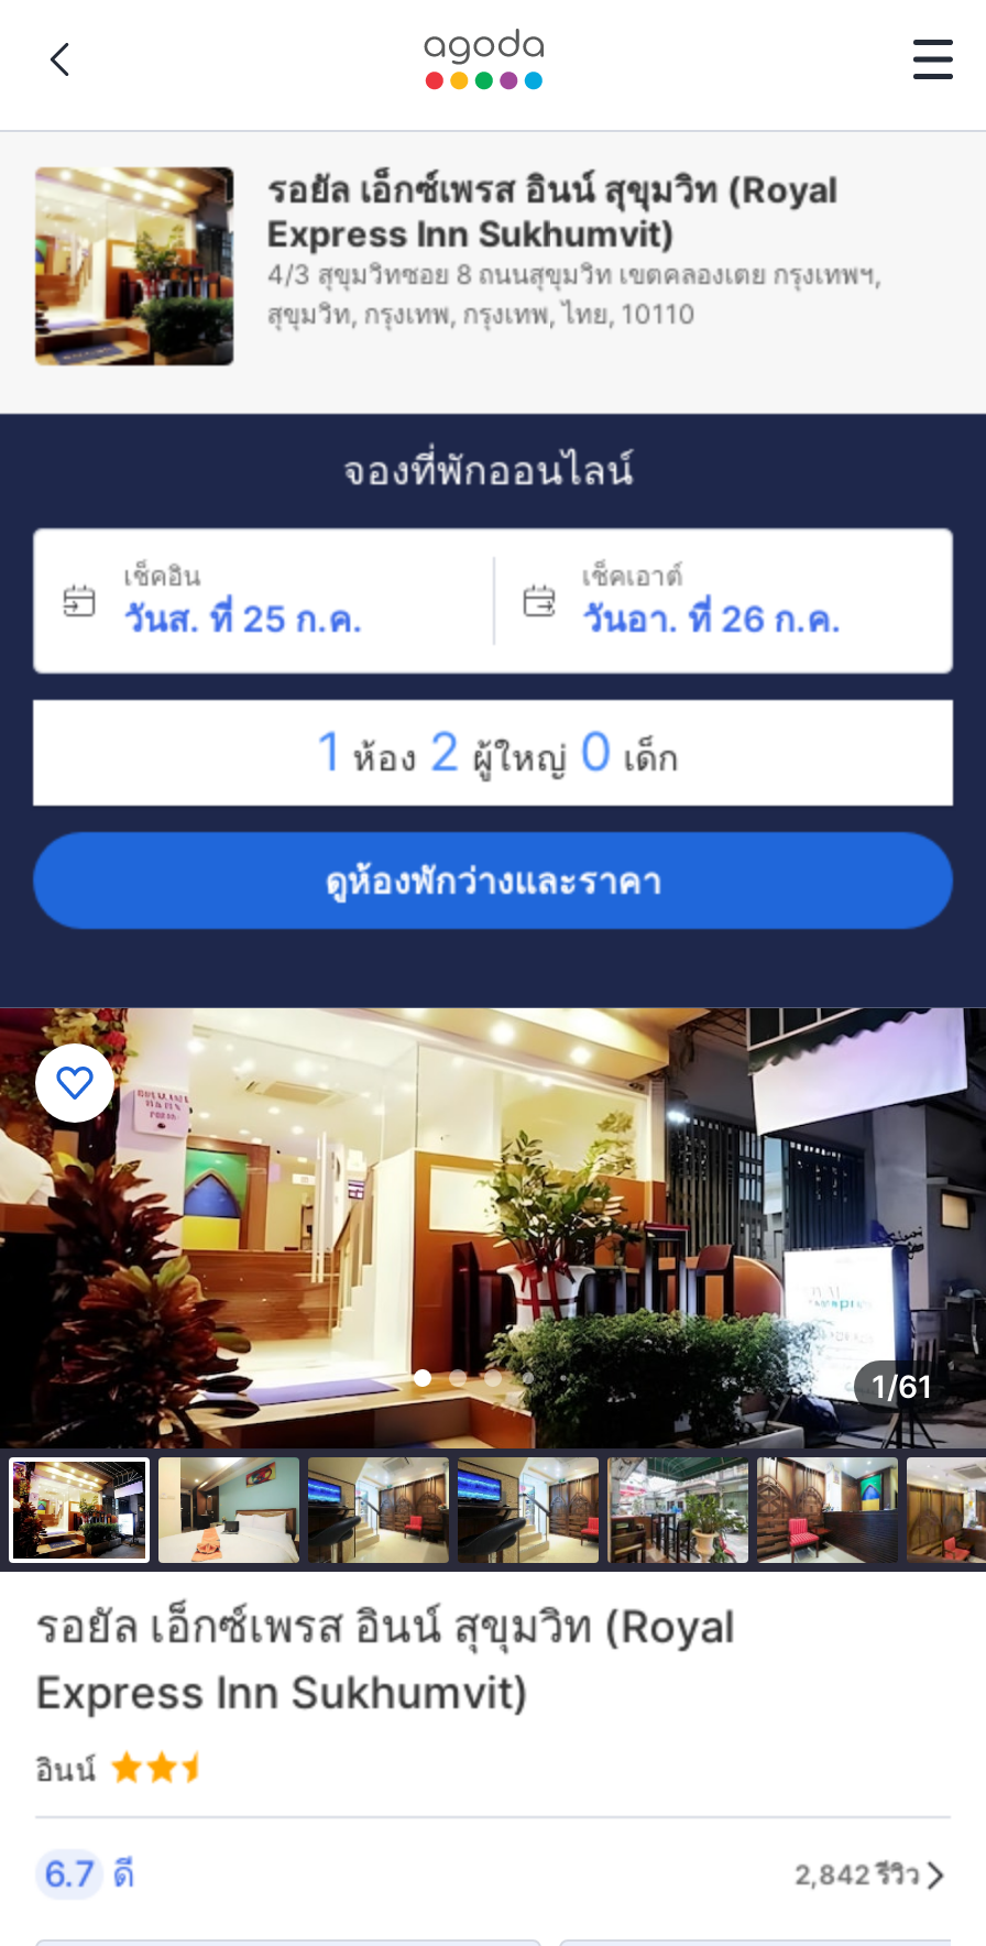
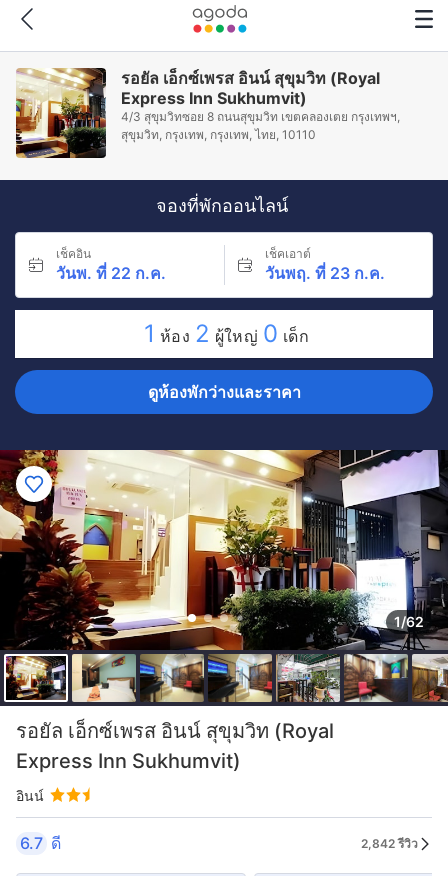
- วันส. ที่ 25 ก.ค.
+ วันพ. ที่ 22 ก.ค.

- วันอา. ที่ 26 ก.ค.
+ วันพฤ. ที่ 23 ก.ค.

- 1/61
+ 1/62
